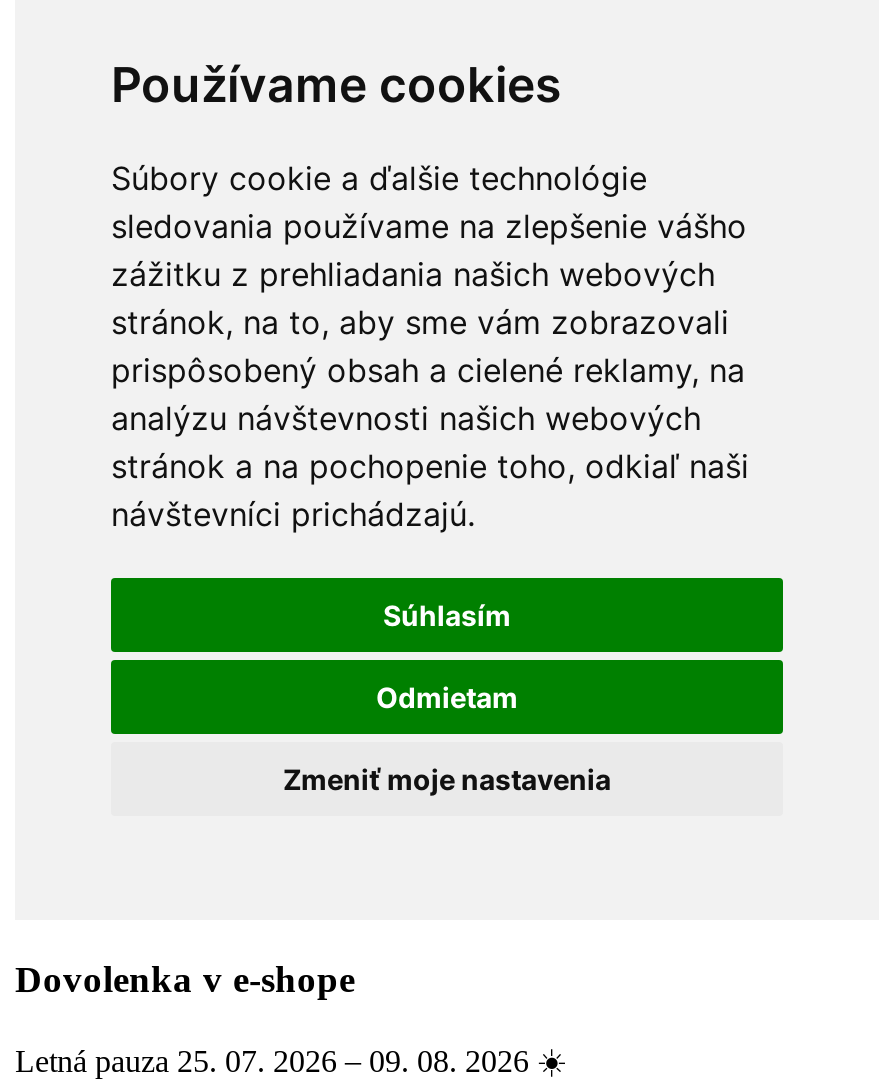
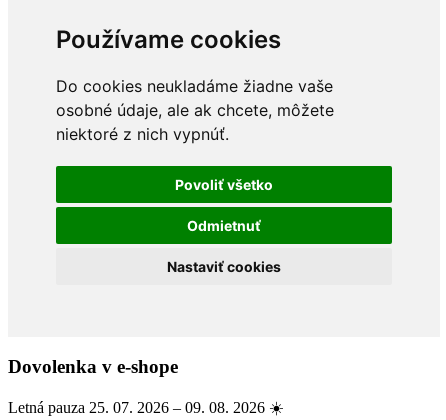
- Súbory cookie a ďalšie technológie
- sledovania používame na zlepšenie vášho
- zážitku z prehliadania našich webových
- stránok, na to, aby sme vám zobrazovali
- prispôsobený obsah a cielené reklamy, na
- analýzu návštevnosti našich webových
- stránok a na pochopenie toho, odkiaľ naši
- návštevníci prichádzajú.
+ Do cookies neukladáme žiadne vaše
+ osobné údaje, ale ak chcete, môžete
+ niektoré z nich vypnúť.

- Súhlasím
+ Povoliť všetko

- Odmietam
+ Odmietnuť

- Zmeniť moje nastavenia
+ Nastaviť cookies
